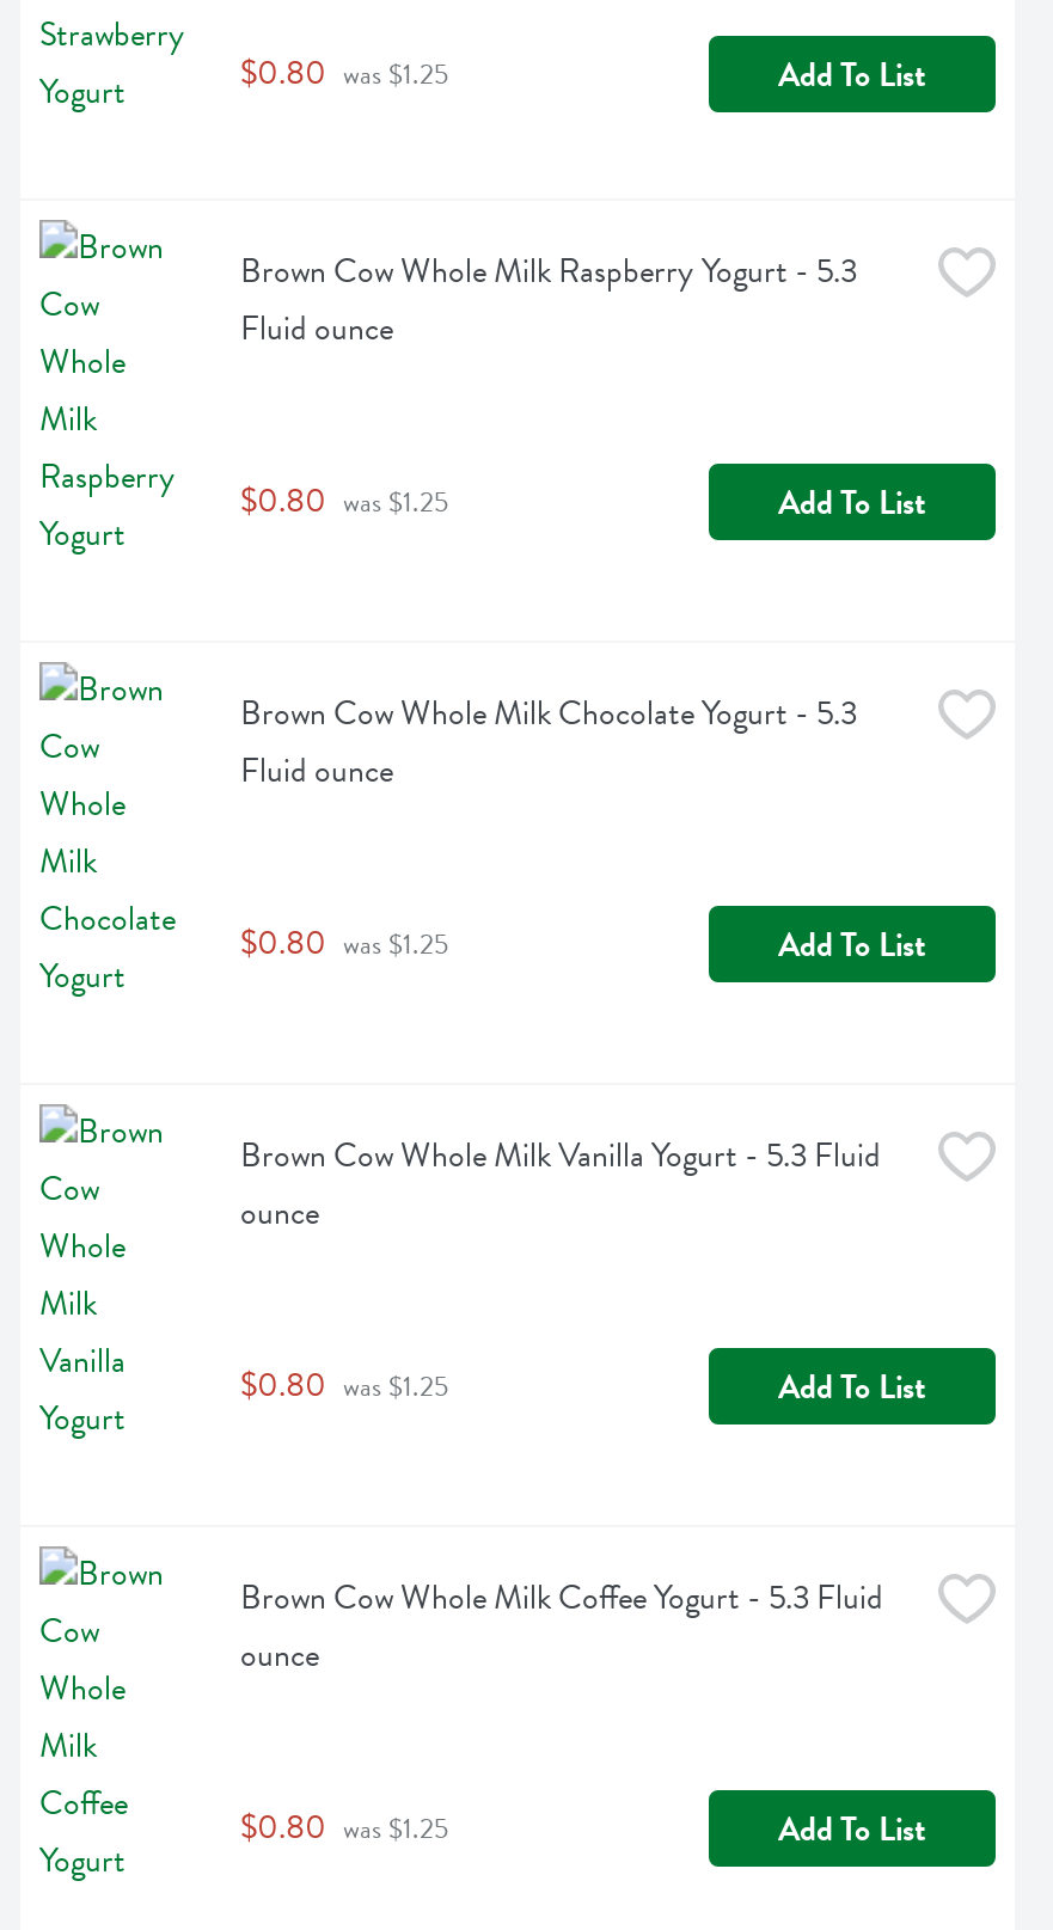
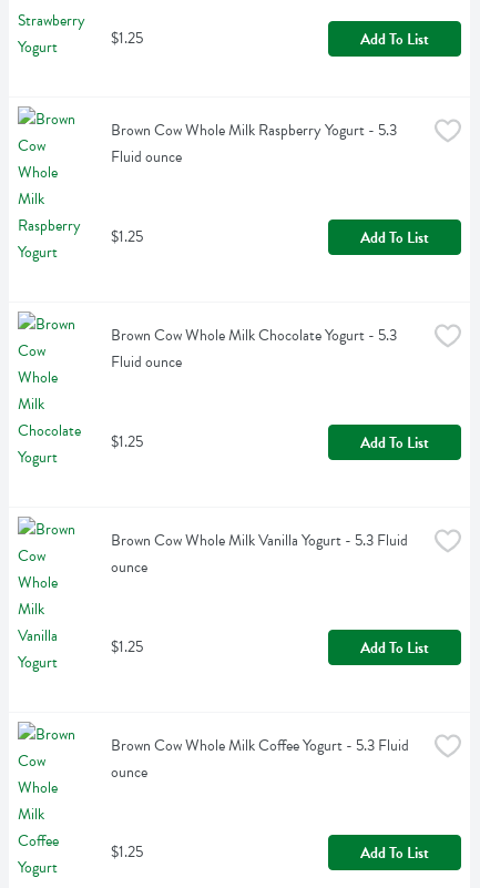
- $0.80 was $1.25
+ $1.25

- $0.80 was $1.25
+ $1.25

- $0.80 was $1.25
+ $1.25

- $0.80 was $1.25
+ $1.25

- $0.80 was $1.25
+ $1.25
